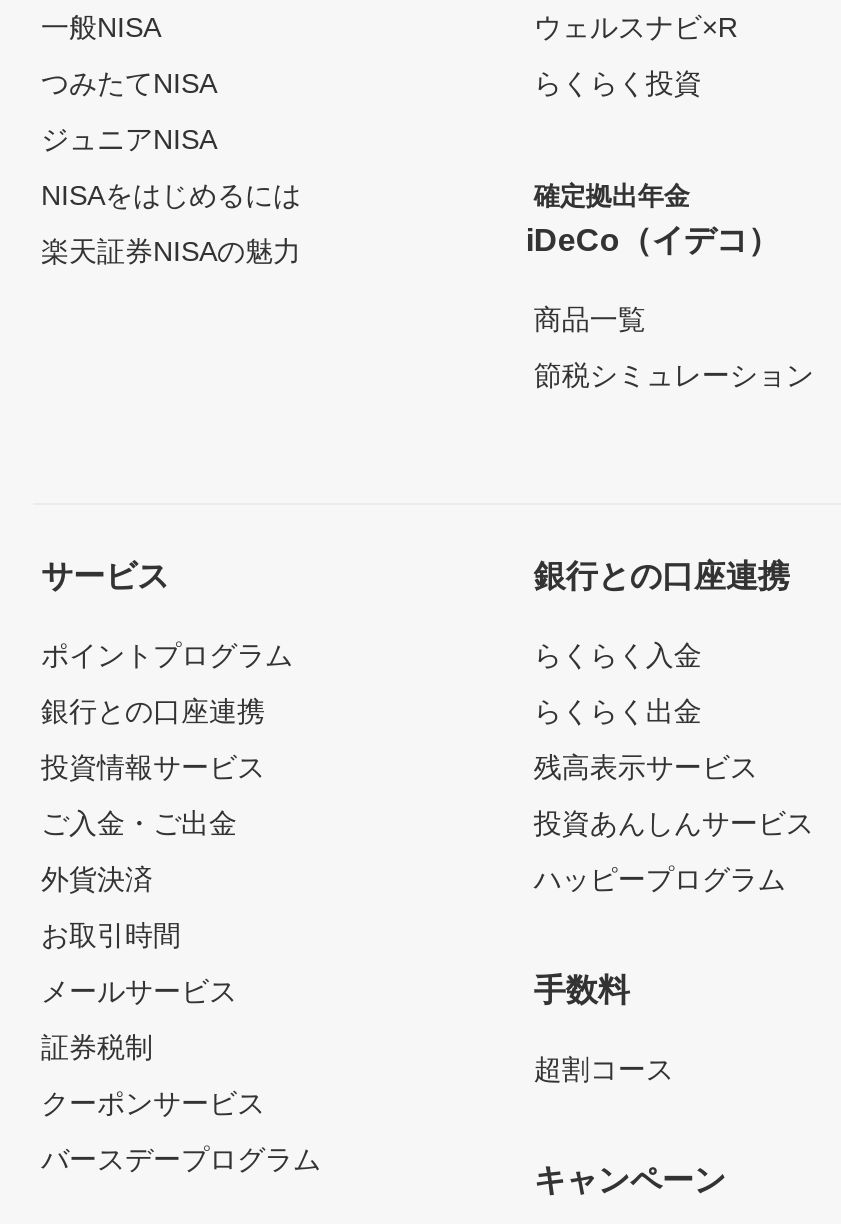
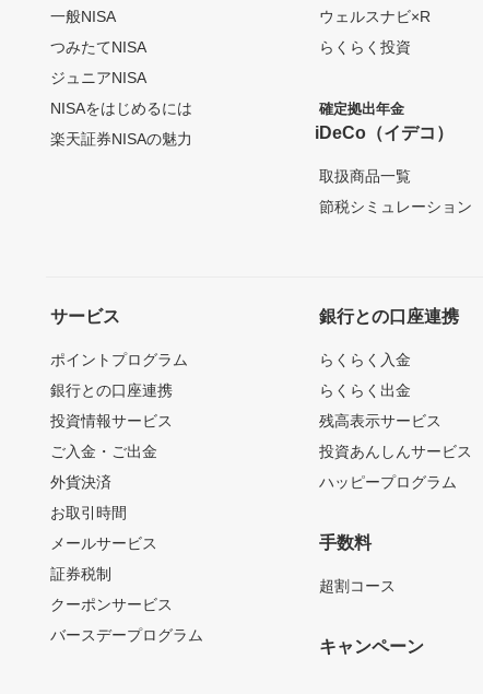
- 商品一覧
+ 取扱商品一覧
